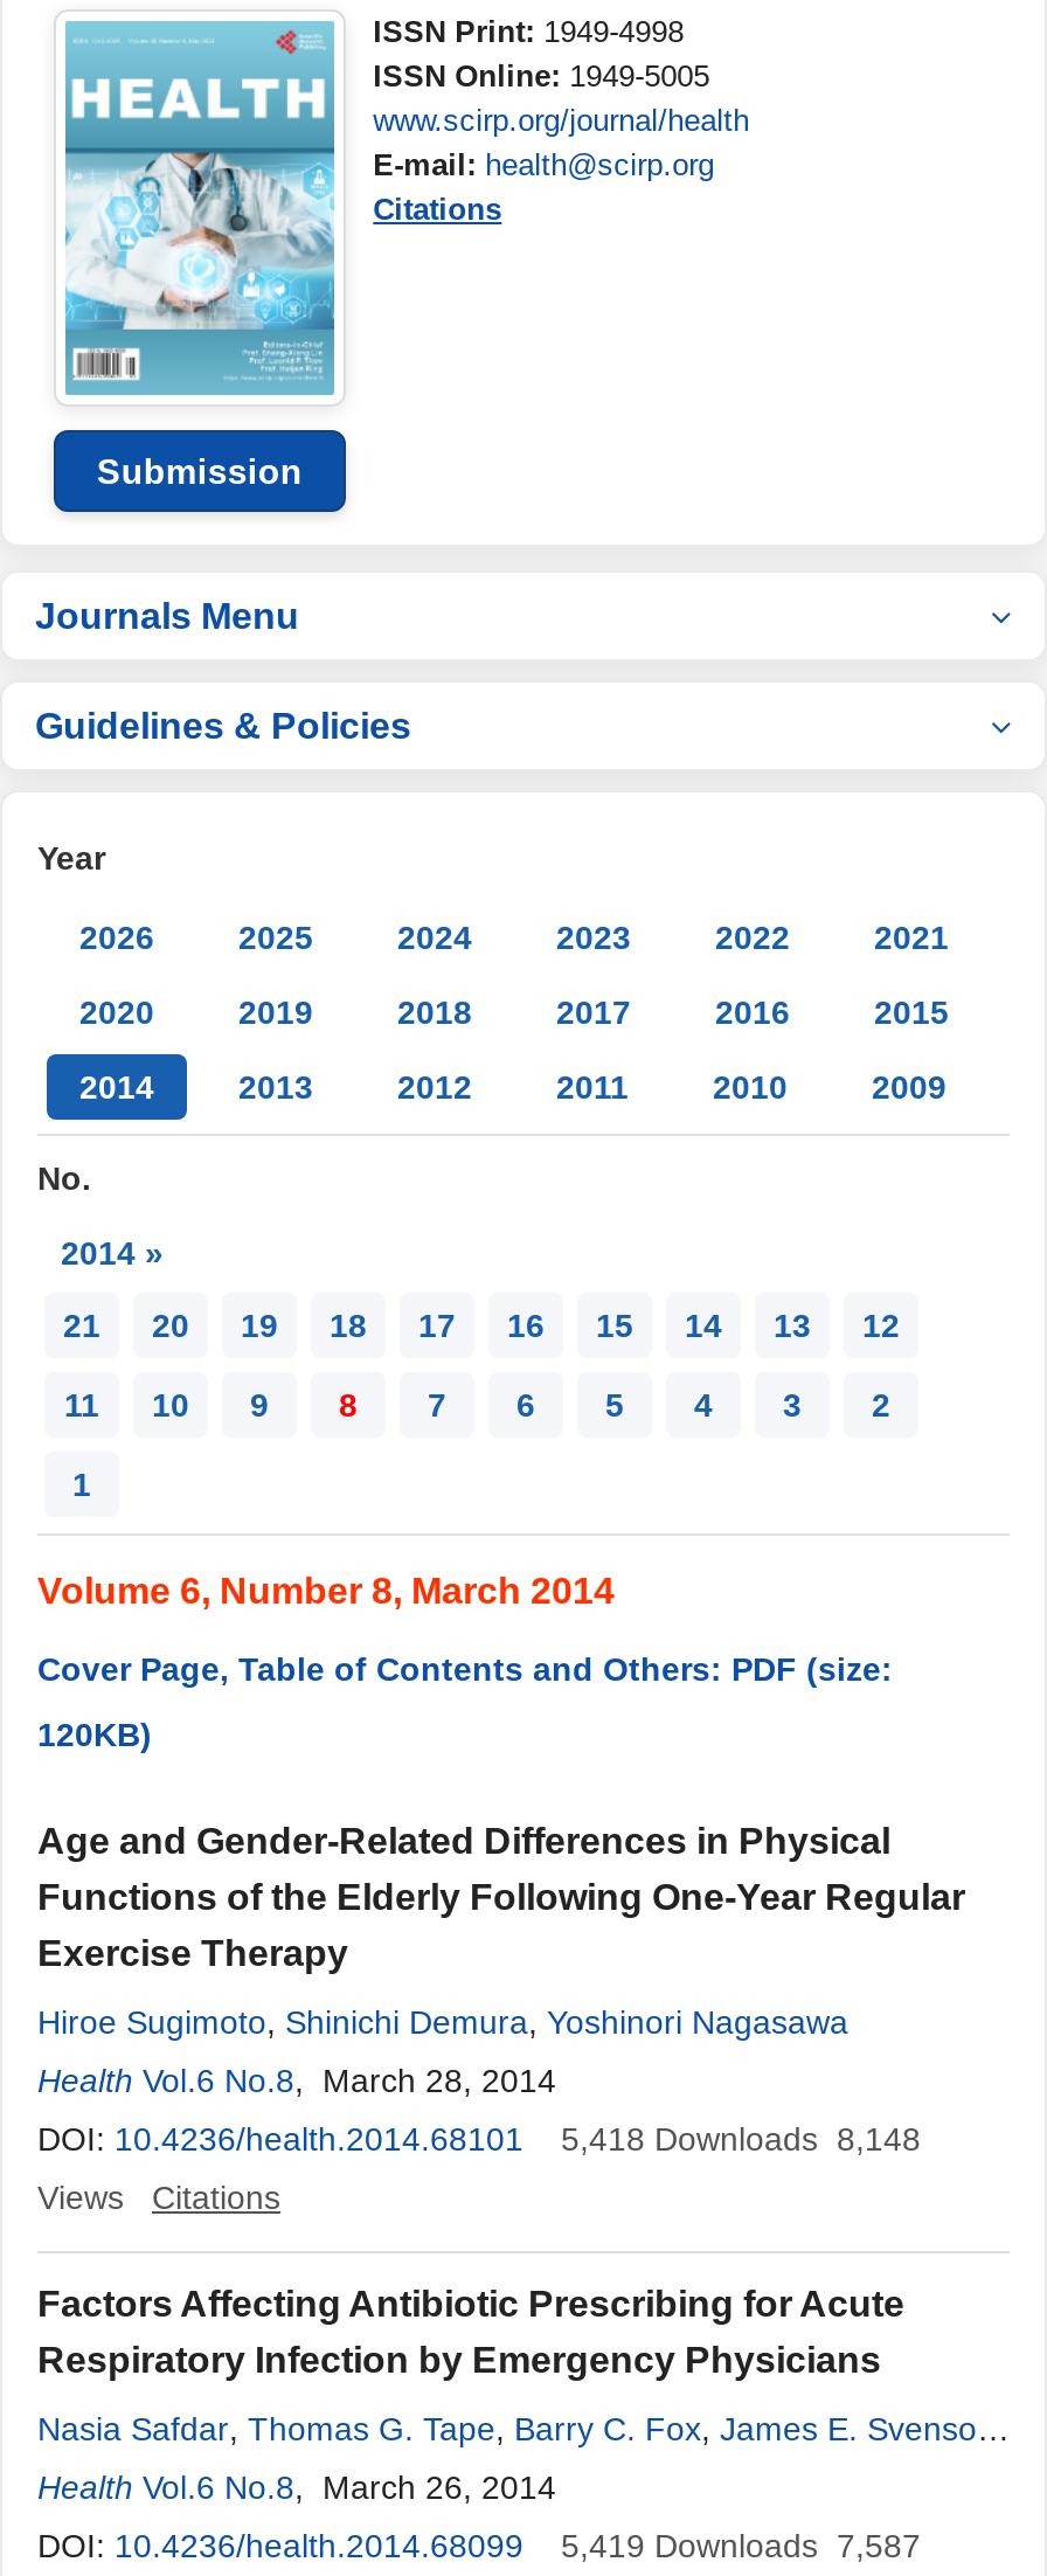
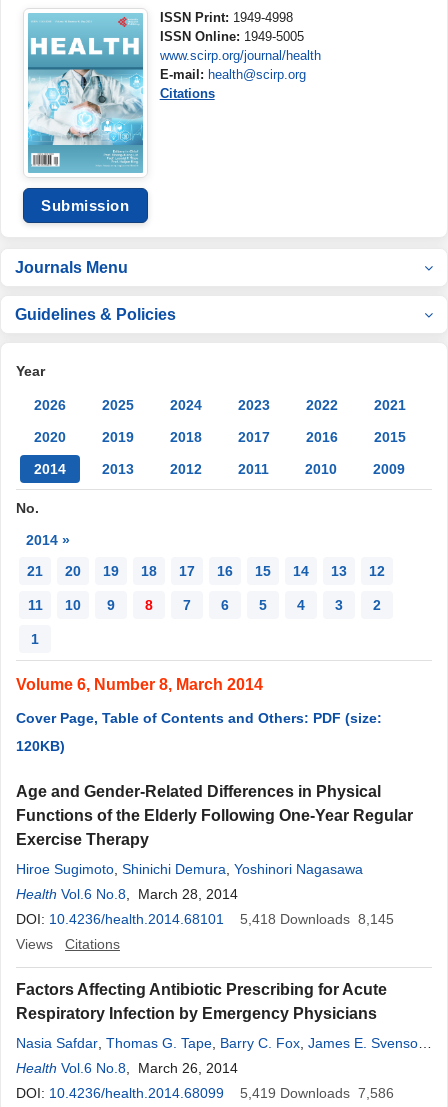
- DOI: 10.4236/health.2014.68101 5,418 Downloads 8,148
+ DOI: 10.4236/health.2014.68101 5,418 Downloads 8,145

- DOI: 10.4236/health.2014.68099 5,419 Downloads 7,587
+ DOI: 10.4236/health.2014.68099 5,419 Downloads 7,586
